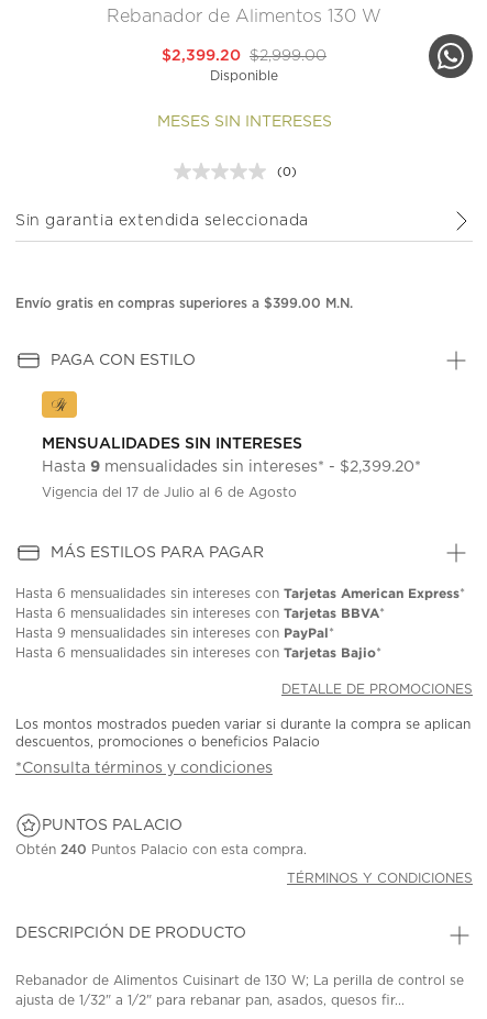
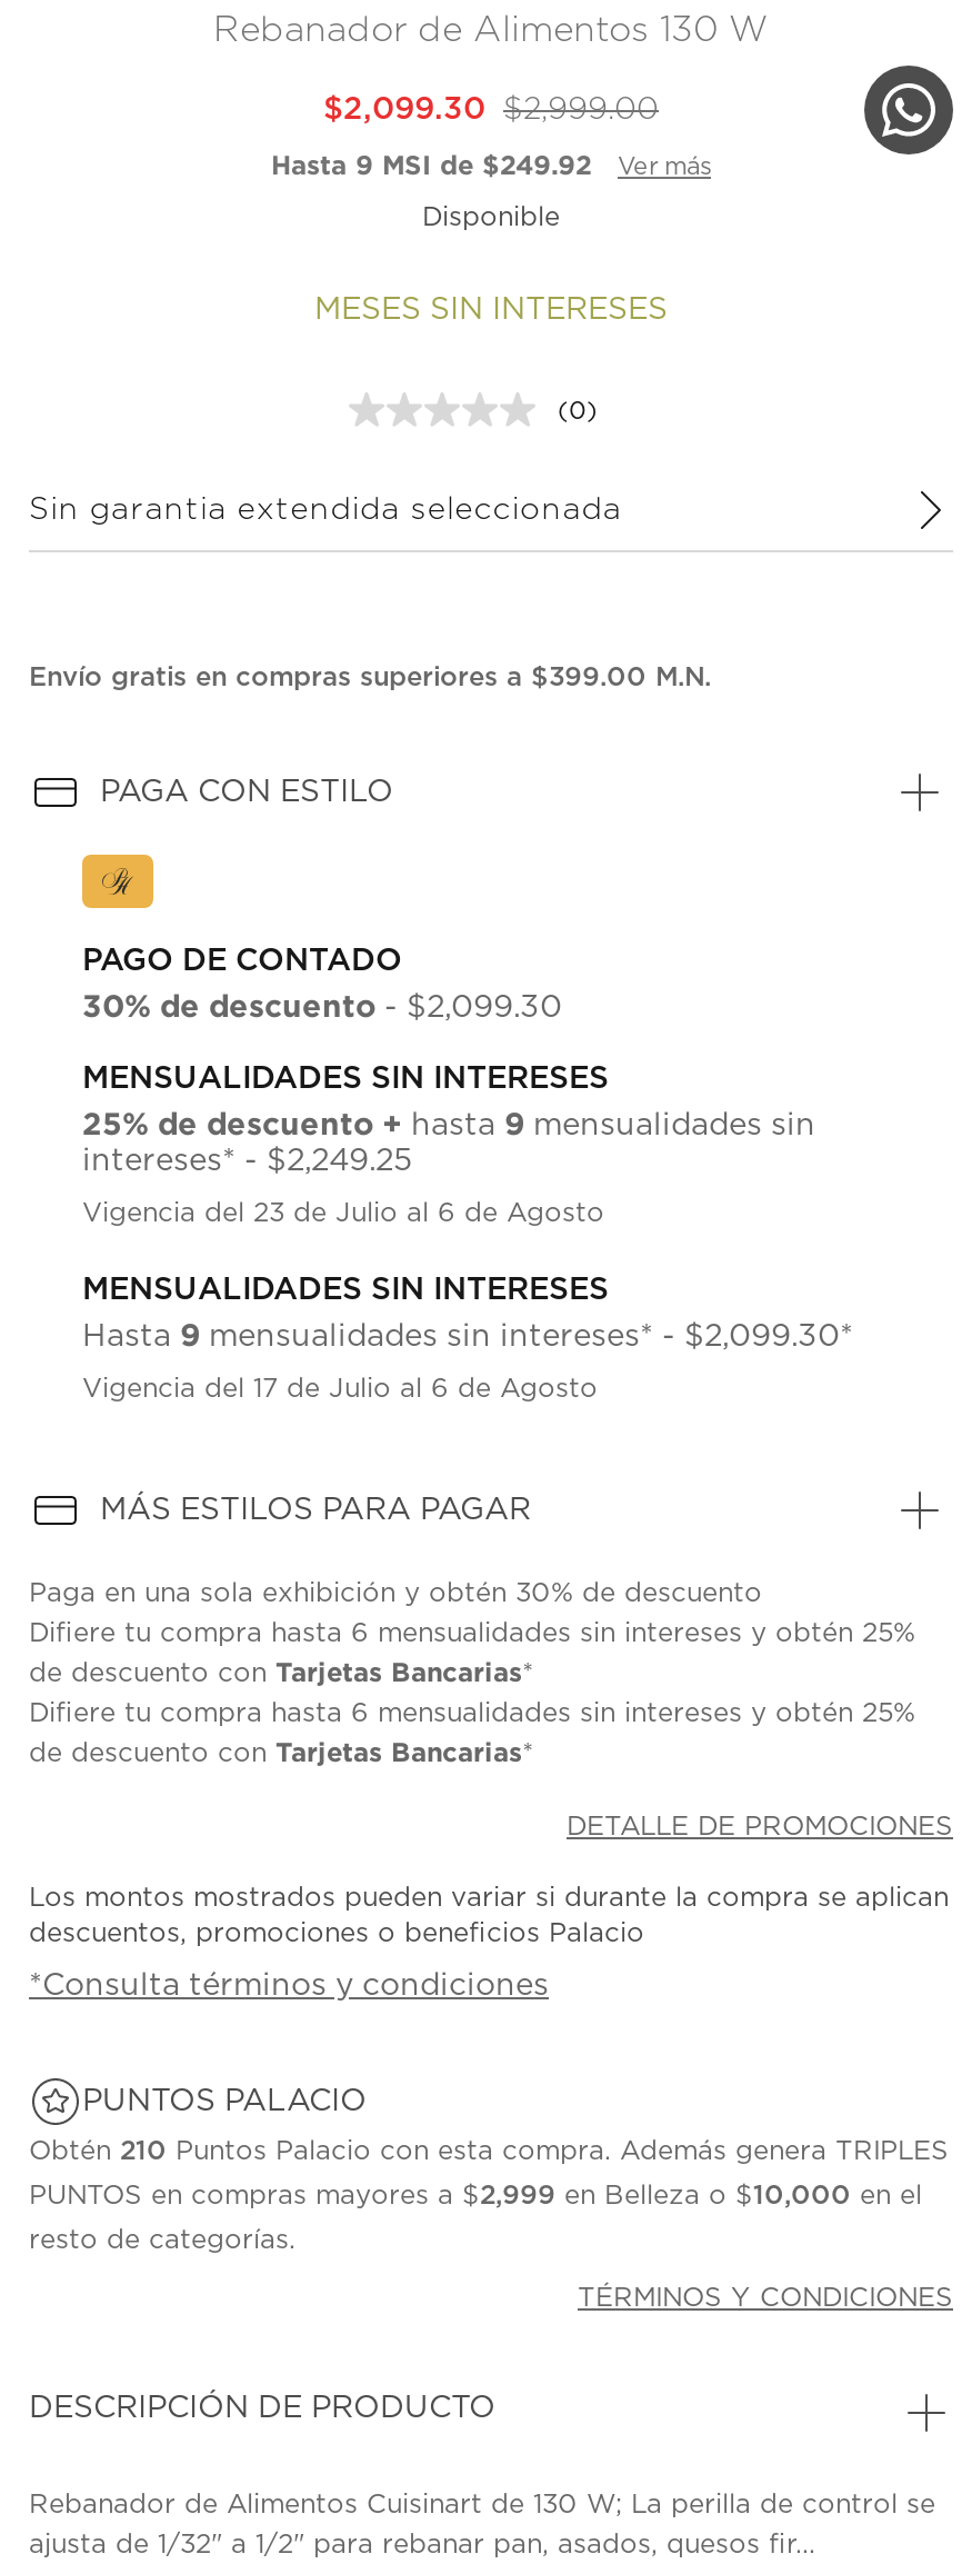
- $2,399.20
+ $2,099.30
+ Hasta 9 MSI de $249.92
+ Ver más

+ PAGO DE CONTADO
+ 30% de descuento - $2,099.30

- Hasta 9 mensualidades sin intereses* - $2,399.20*
+ 25% de descuento + hasta 9 mensualidades sin
+ intereses* - $2,249.25
+ Vigencia del 23 de Julio al 6 de Agosto
+ MENSUALIDADES SIN INTERESES
+ Hasta 9 mensualidades sin intereses* - $2,099.30*

- Hasta 6 mensualidades sin intereses con Tarjetas American Express*
- Hasta 6 mensualidades sin intereses con Tarjetas BBVA*
- Hasta 9 mensualidades sin intereses con PayPal*
- Hasta 6 mensualidades sin intereses con Tarjetas Bajio*
+ Paga en una sola exhibición y obtén 30% de descuento
+ Difiere tu compra hasta 6 mensualidades sin intereses y obtén 25%
+ de descuento con Tarjetas Bancarias*
+ Difiere tu compra hasta 6 mensualidades sin intereses y obtén 25%
+ de descuento con Tarjetas Bancarias*

- Obtén 240 Puntos Palacio con esta compra.
+ Obtén 210 Puntos Palacio con esta compra. Además genera TRIPLES
+ PUNTOS en compras mayores a $2,999 en Belleza o $10,000 en el
+ resto de categorías.
